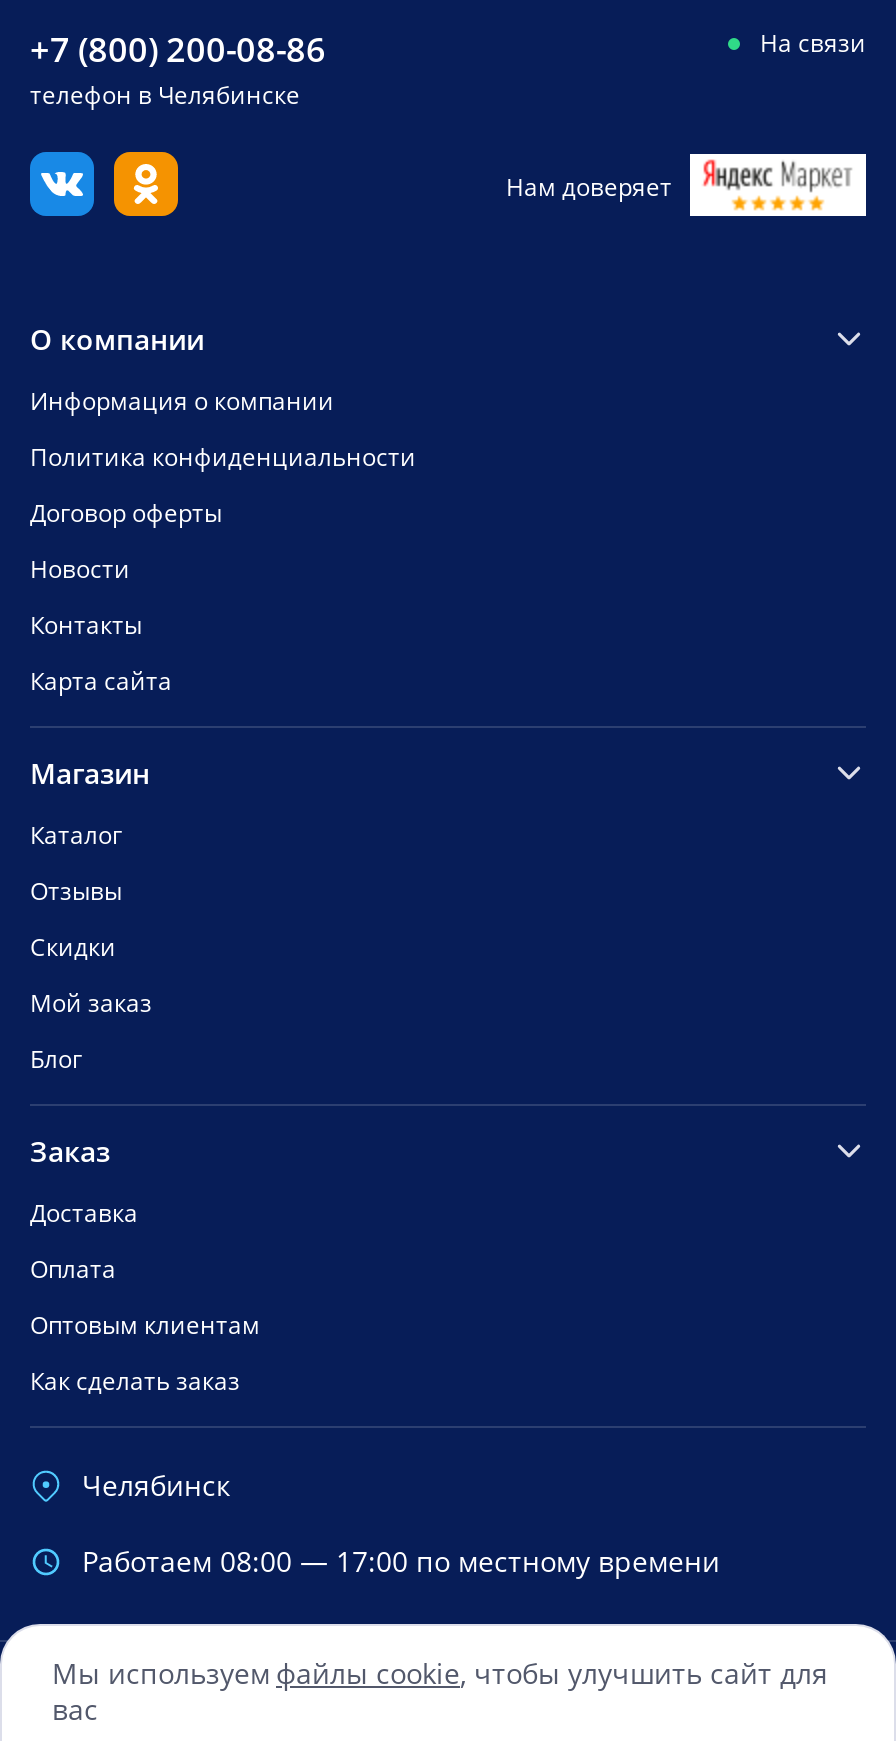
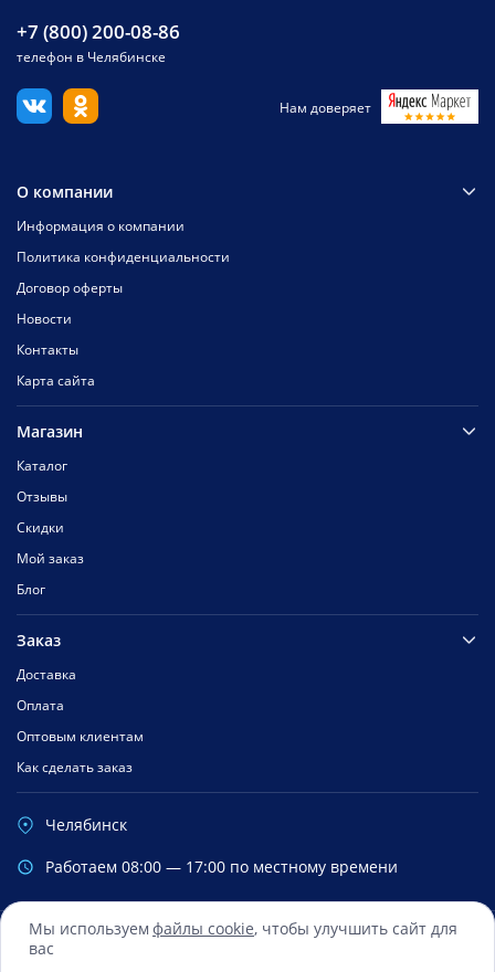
- На связи
